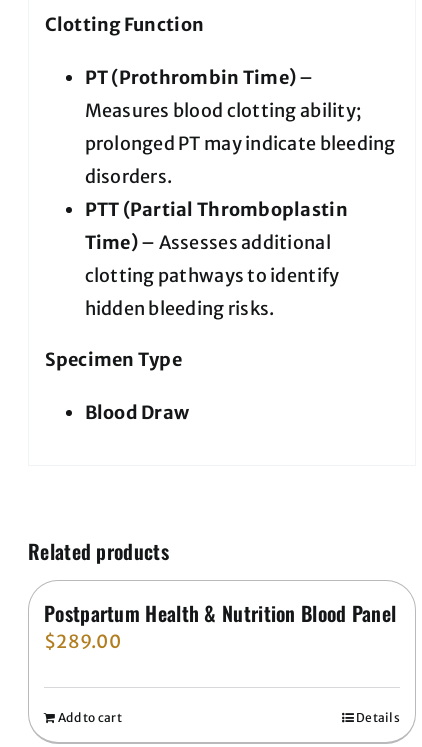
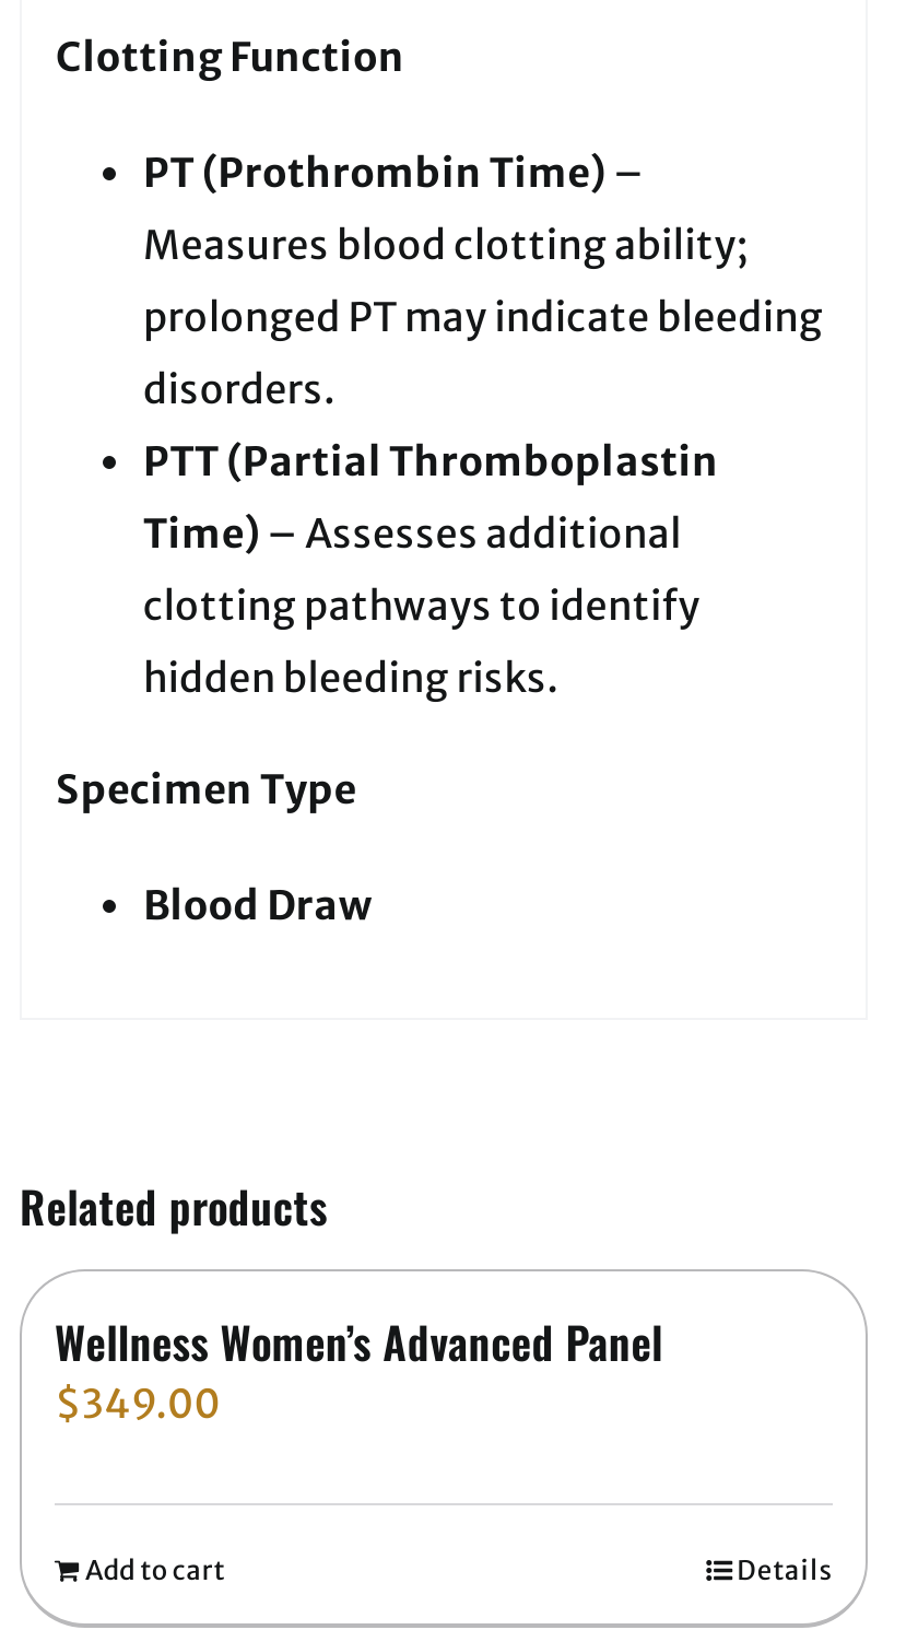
- Postpartum Health & Nutrition Blood Panel
- $289.00
+ Wellness Women’s Advanced Panel
+ $349.00
